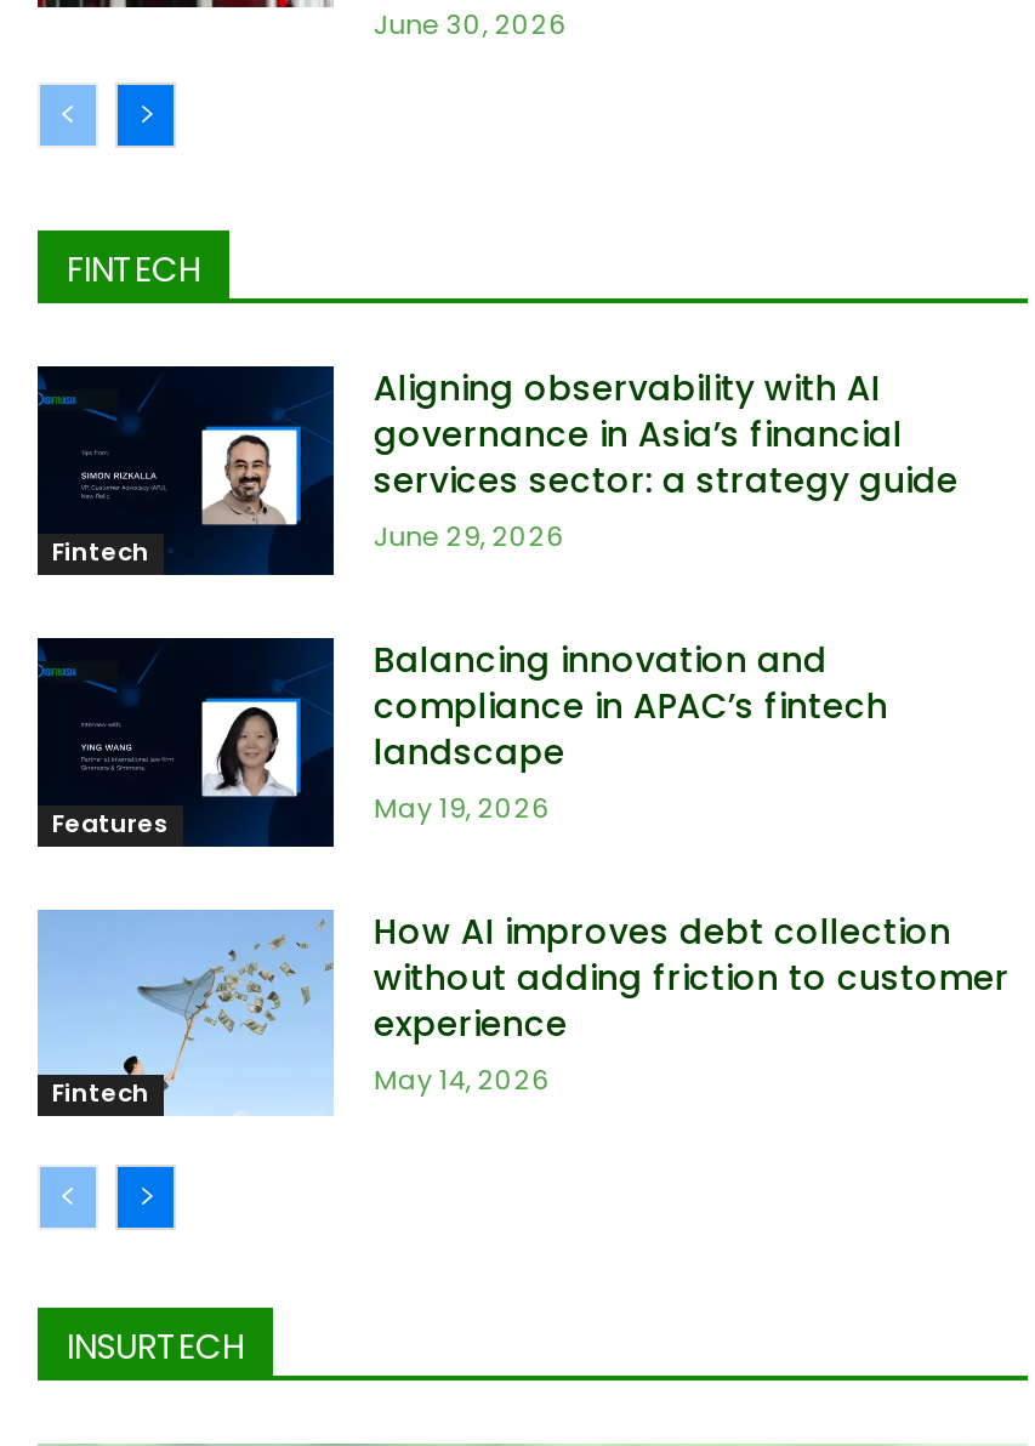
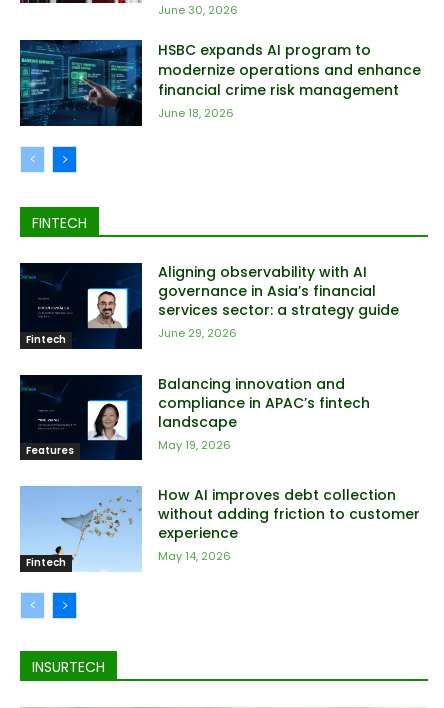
+ [image]
+ HSBC expands AI program to
+ modernize operations and enhance
+ financial crime risk management
+ June 18, 2026
